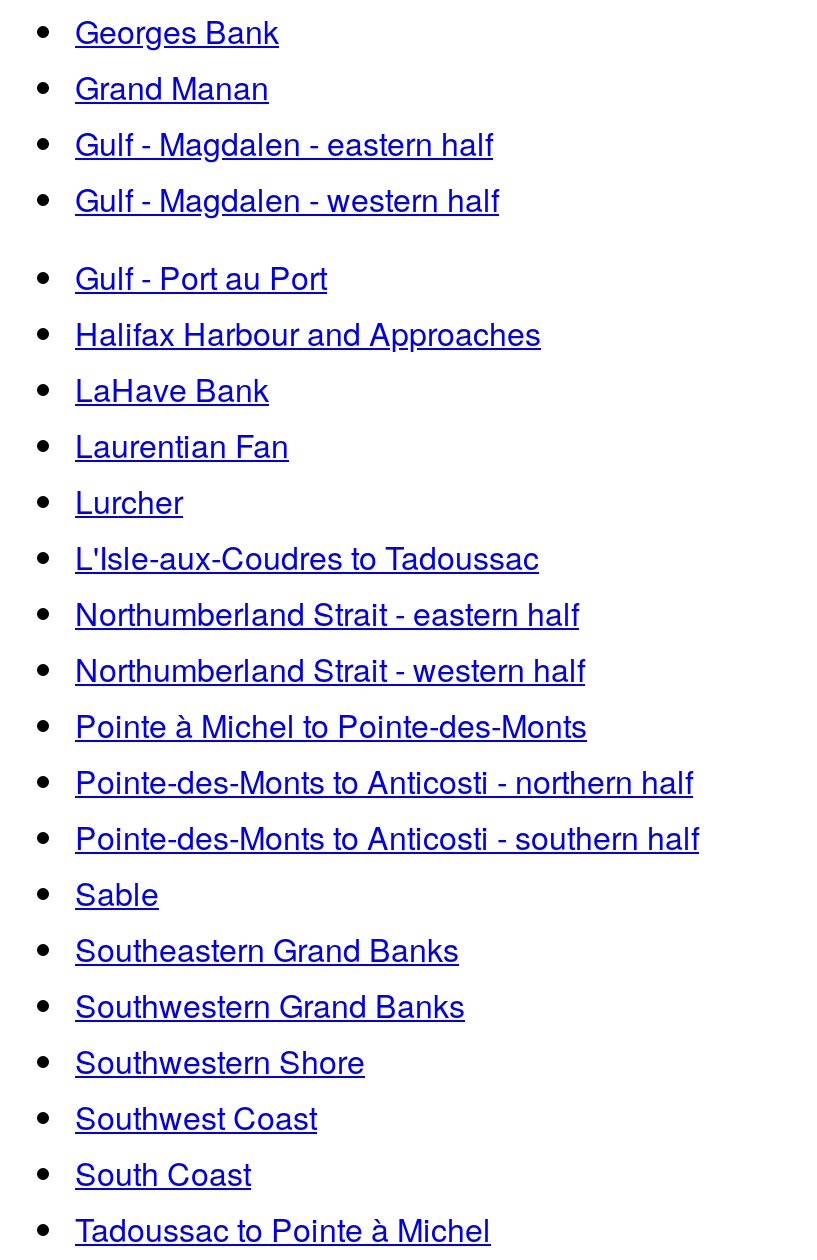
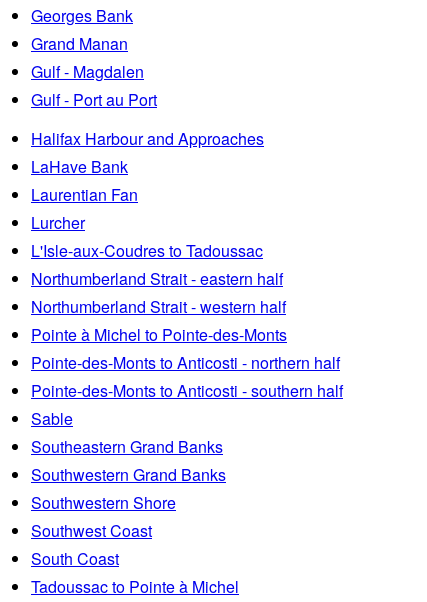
- Gulf - Magdalen - eastern half
- Gulf - Magdalen - western half
+ Gulf - Magdalen
